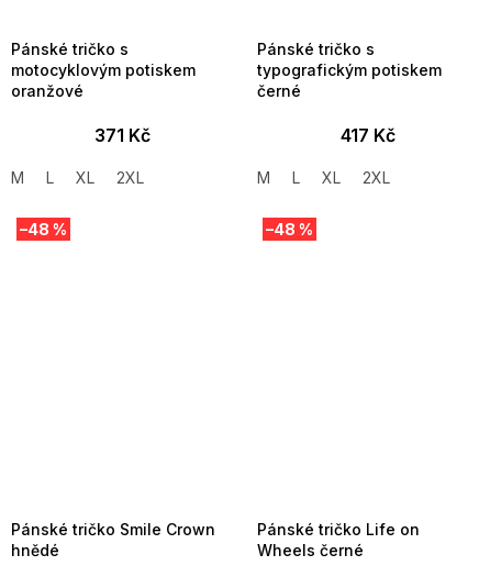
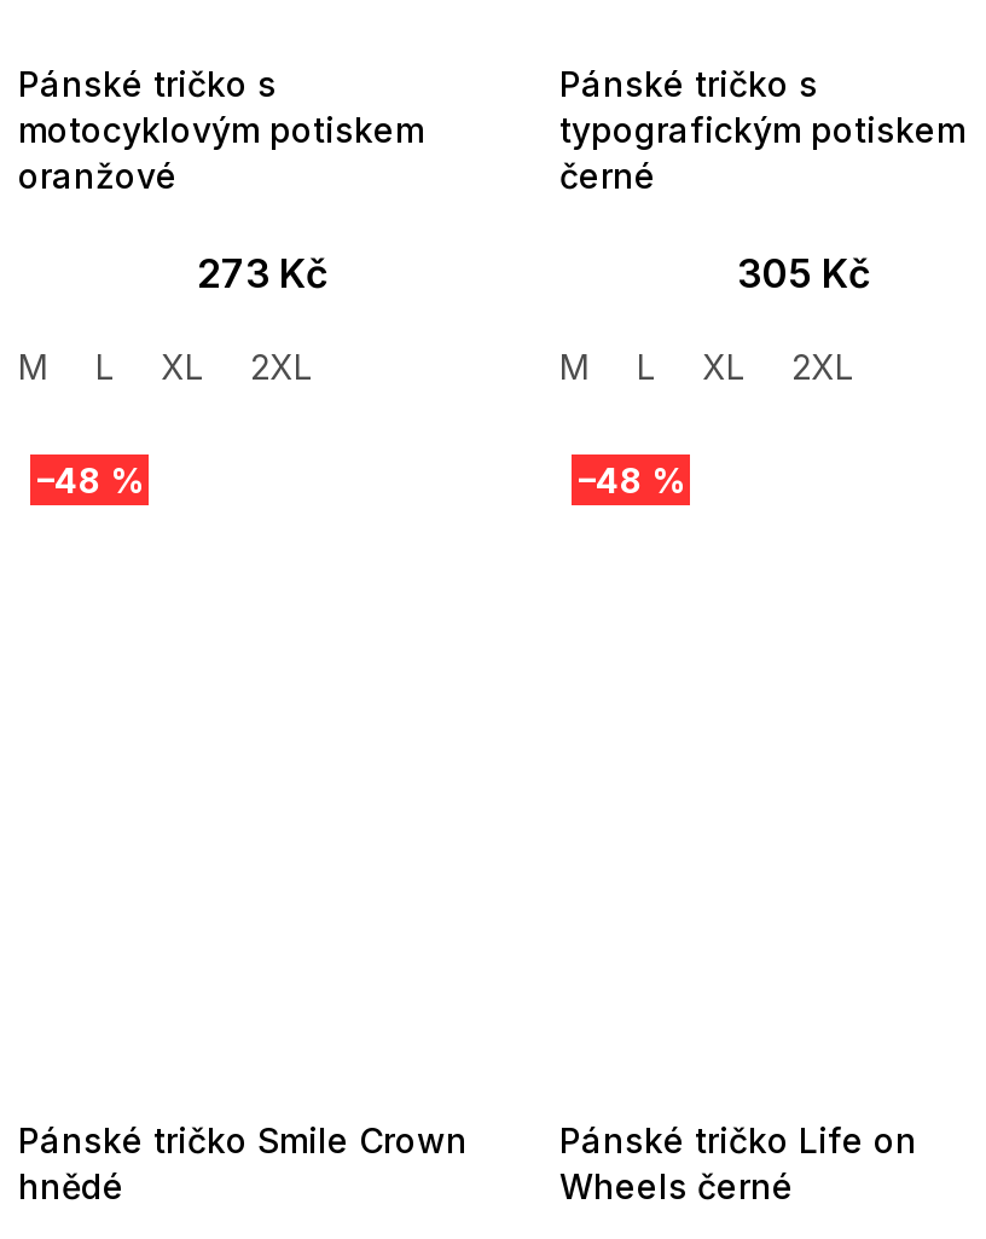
- 371 Kč
+ 273 Kč

- 417 Kč
+ 305 Kč
